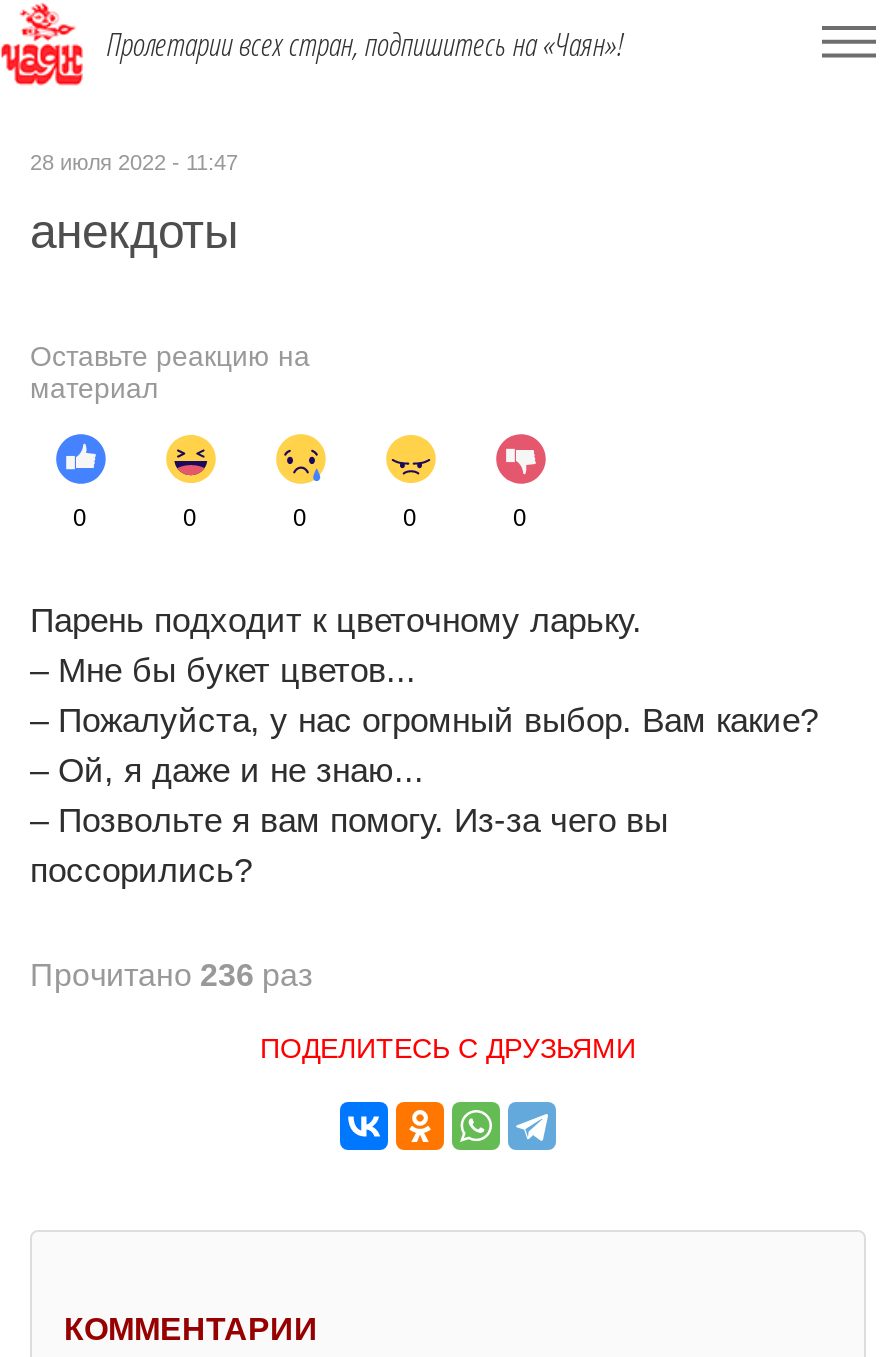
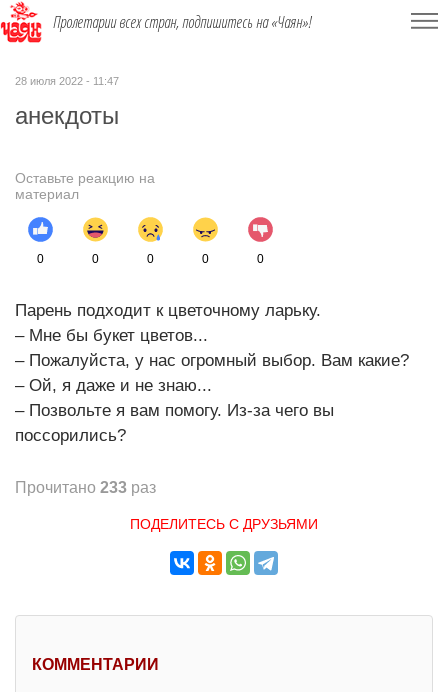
- Прочитано 236 раз
+ Прочитано 233 раз
